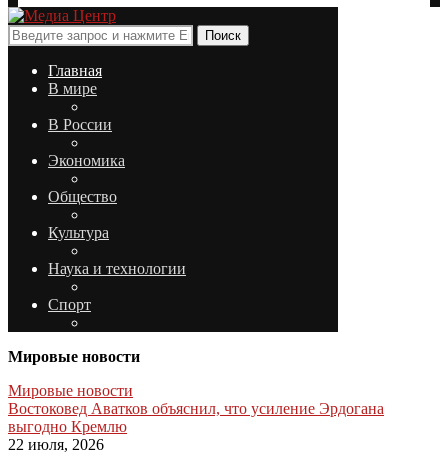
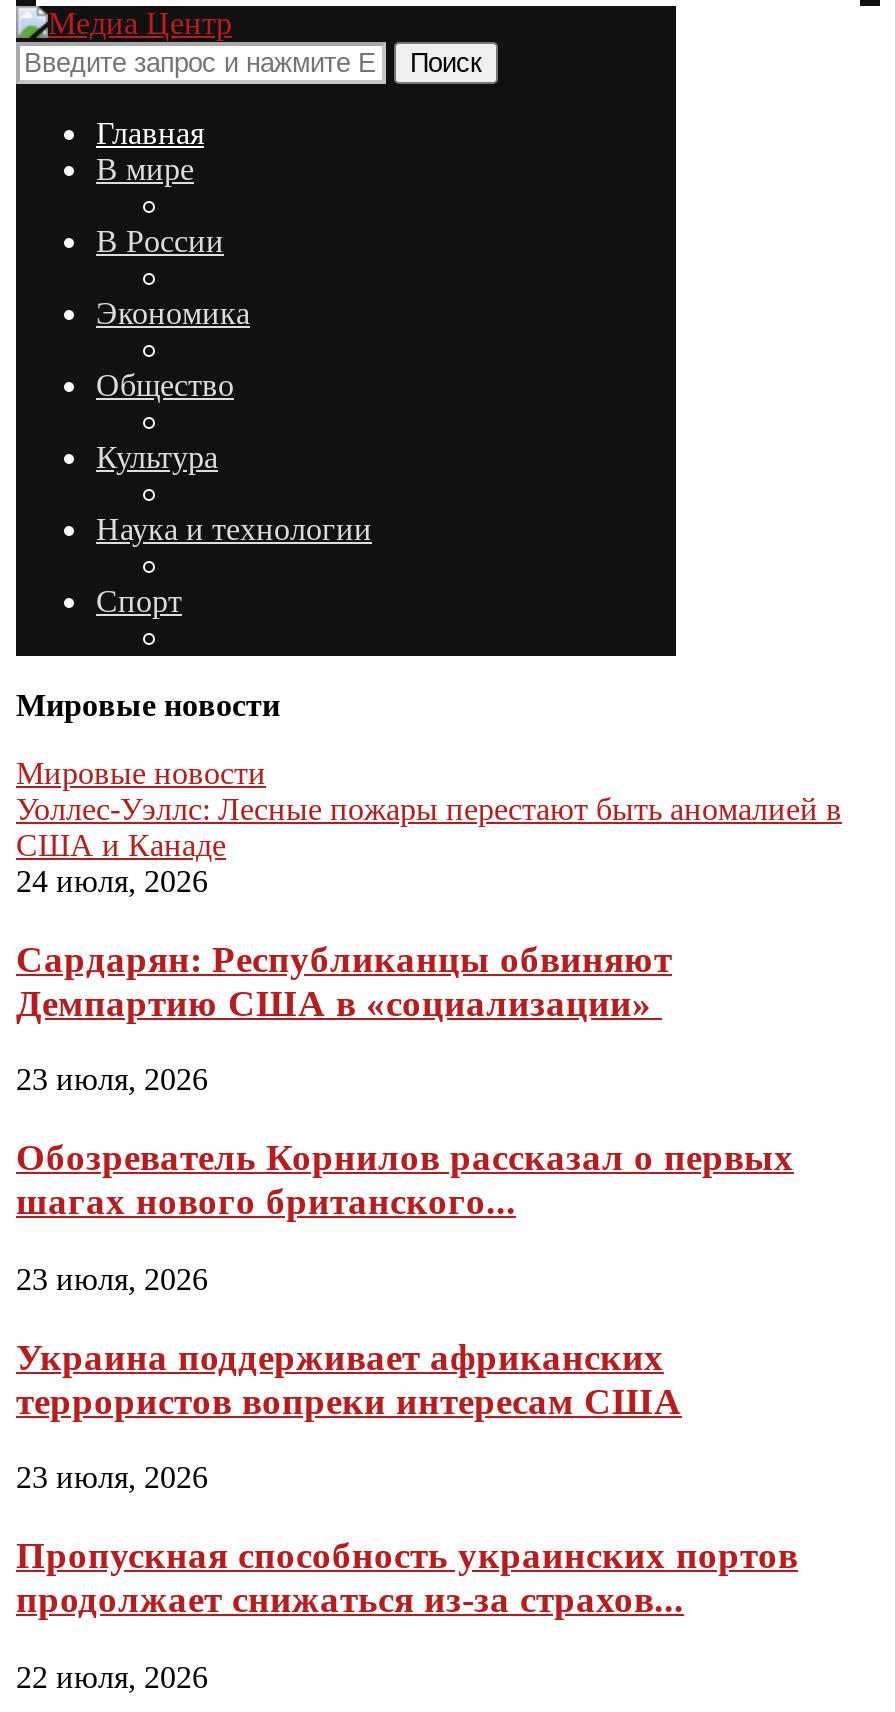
- Востоковед Аватков объяснил, что усиление Эрдогана
- выгодно Кремлю
+ Уоллес-Уэллс: Лесные пожары перестают быть аномалией в
+ США и Канаде
+ 24 июля, 2026
+ Сардарян: Республиканцы обвиняют
+ Демпартию США в «социализации»
+ 23 июля, 2026
+ Обозреватель Корнилов рассказал о первых
+ шагах нового британского...
+ 23 июля, 2026
+ Украина поддерживает африканских
+ террористов вопреки интересам США
+ 23 июля, 2026
+ Пропускная способность украинских портов
+ продолжает снижаться из-за страхов...
